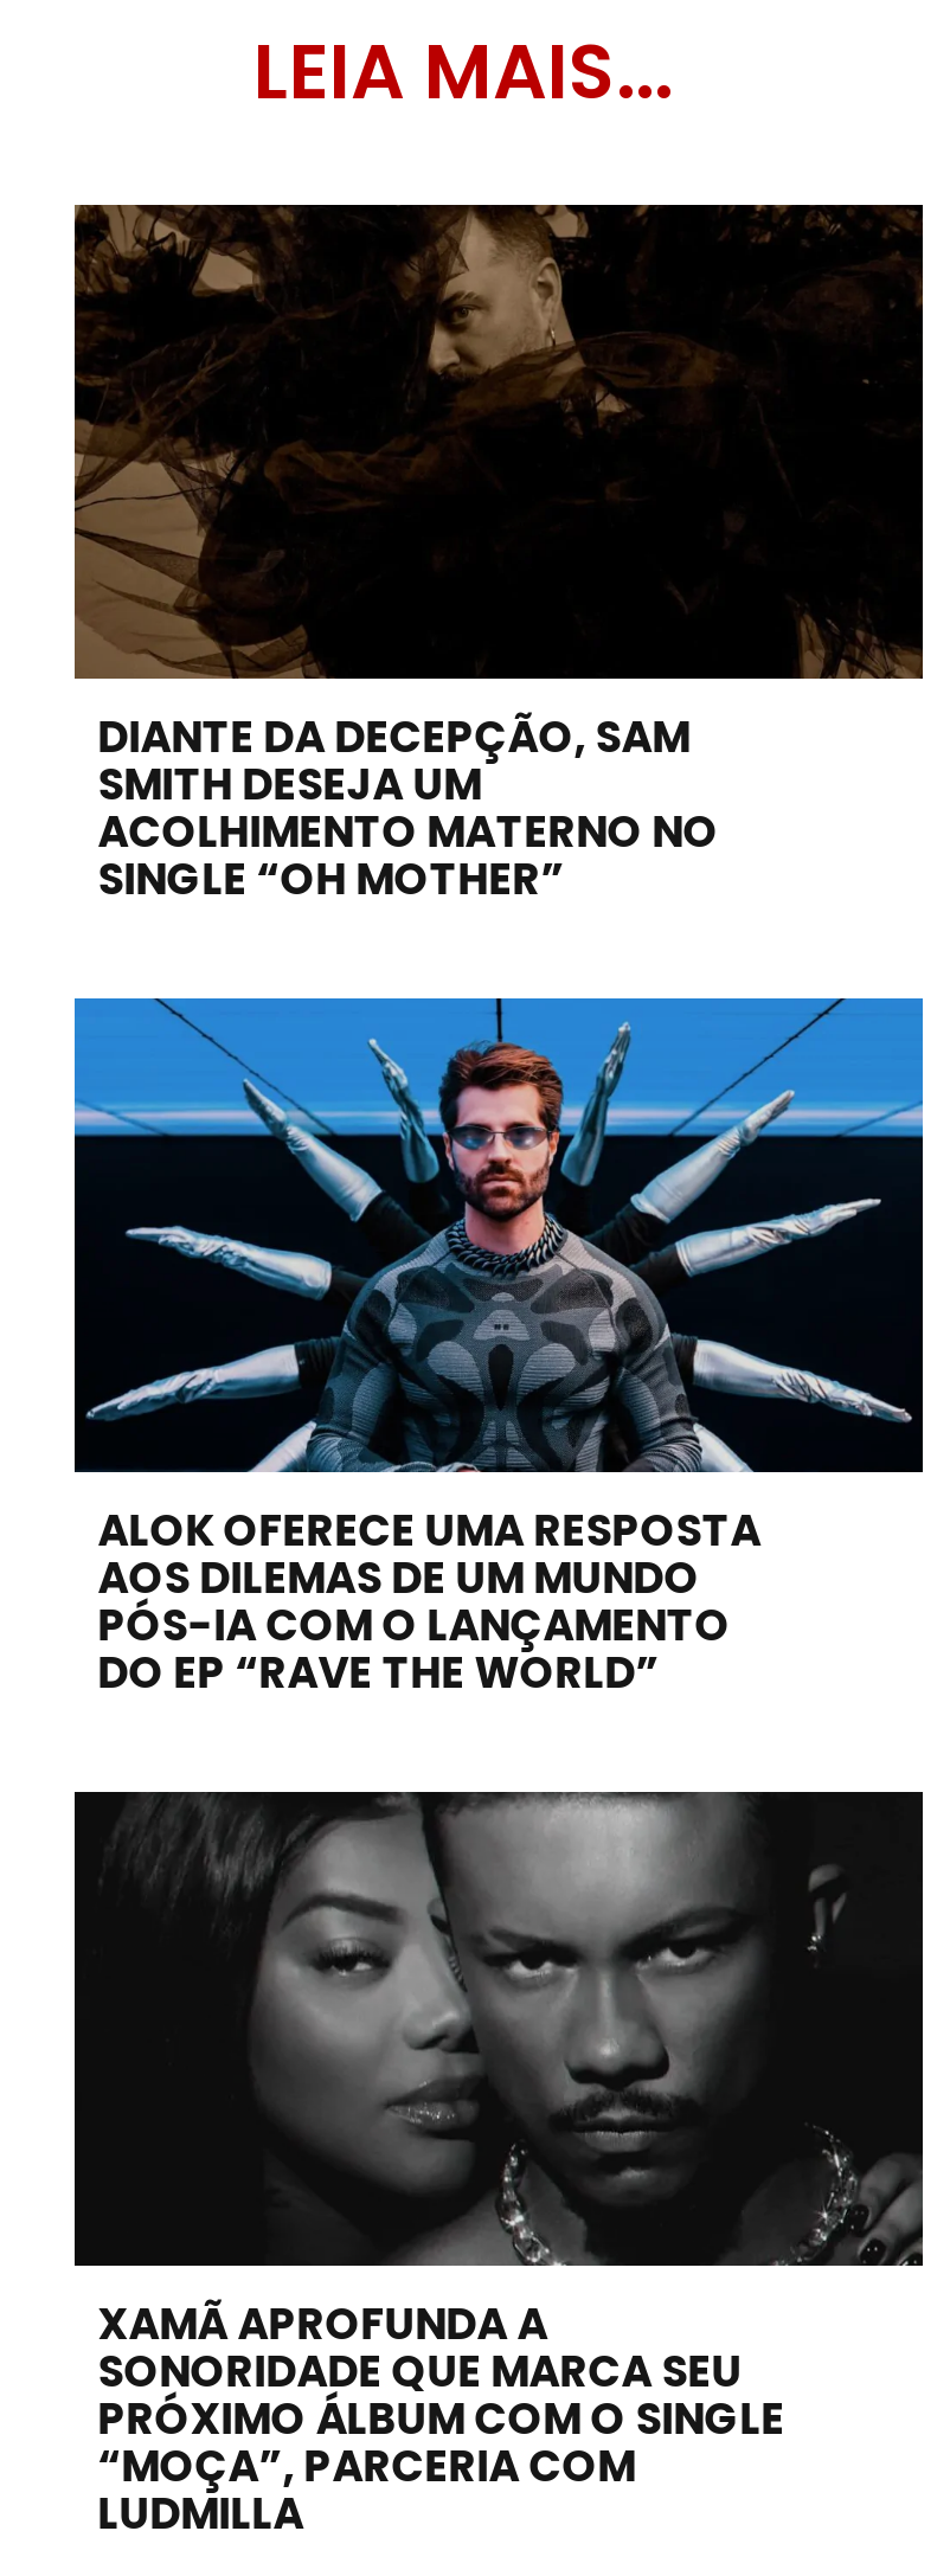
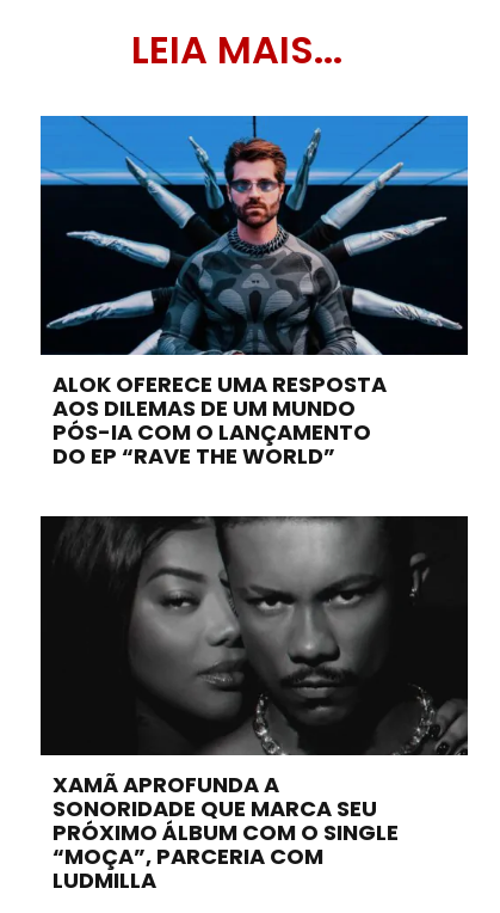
- [image]
- DIANTE DA DECEPÇÃO, SAM
- SMITH DESEJA UM
- ACOLHIMENTO MATERNO NO
- SINGLE “OH MOTHER”
